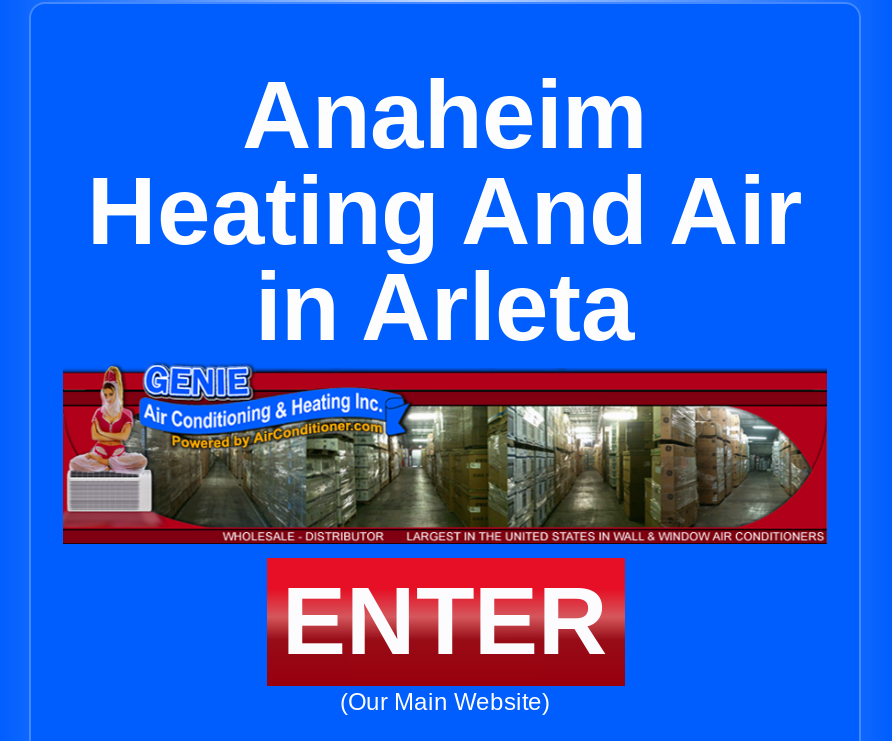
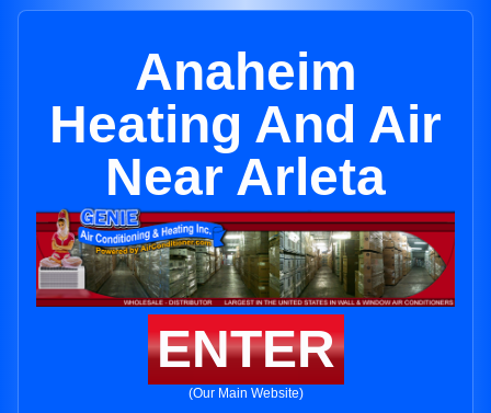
- in Arleta
+ Near Arleta
